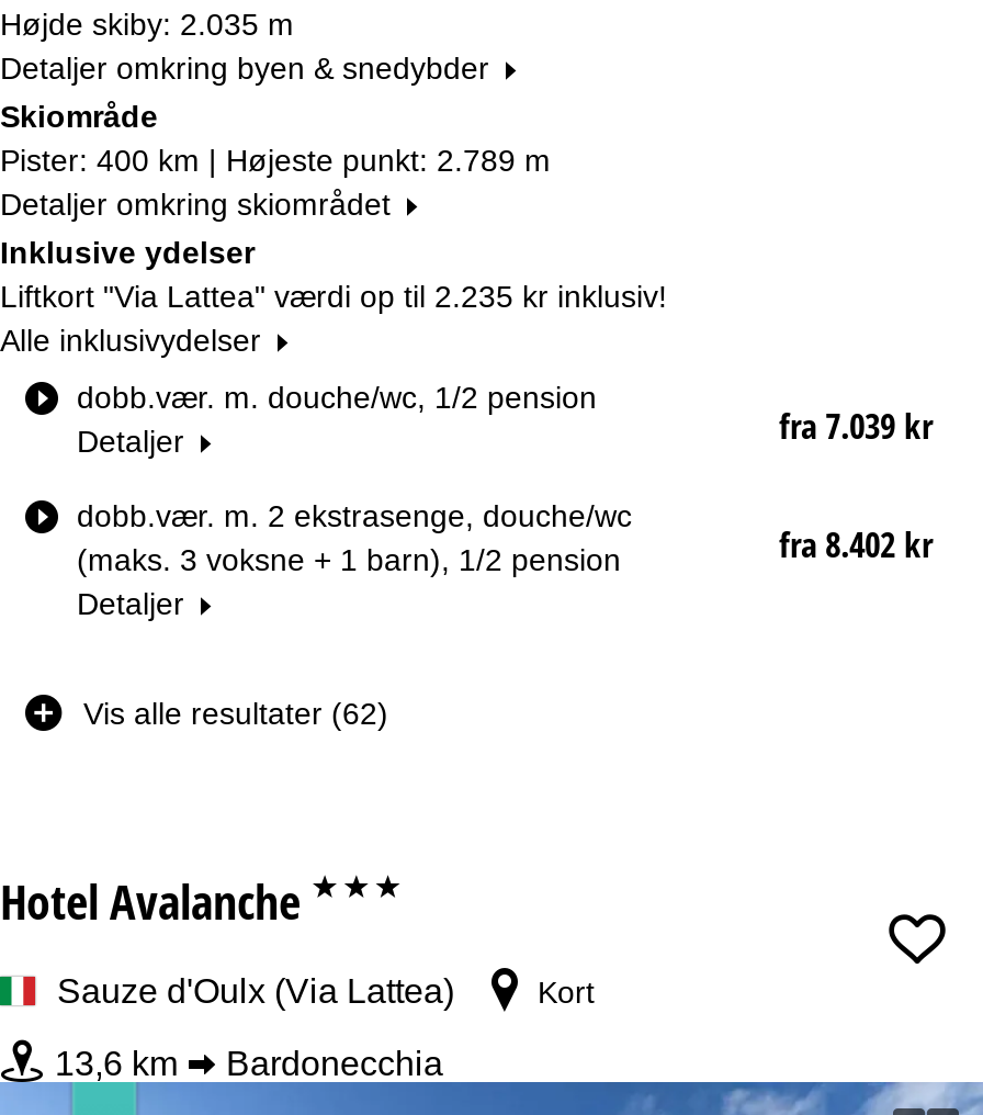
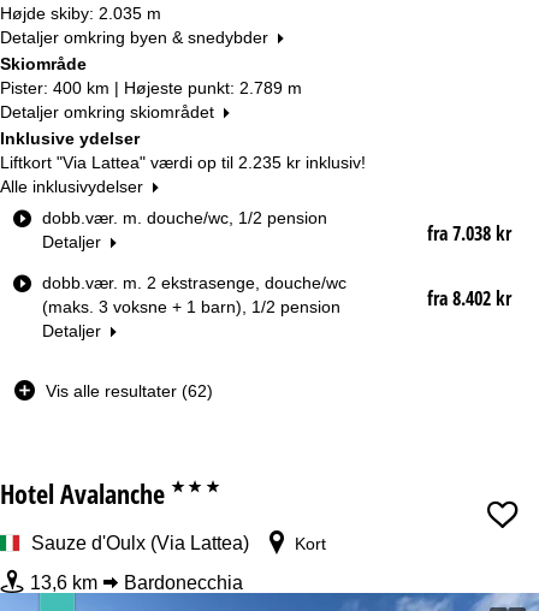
- fra 7.039 kr
+ fra 7.038 kr
